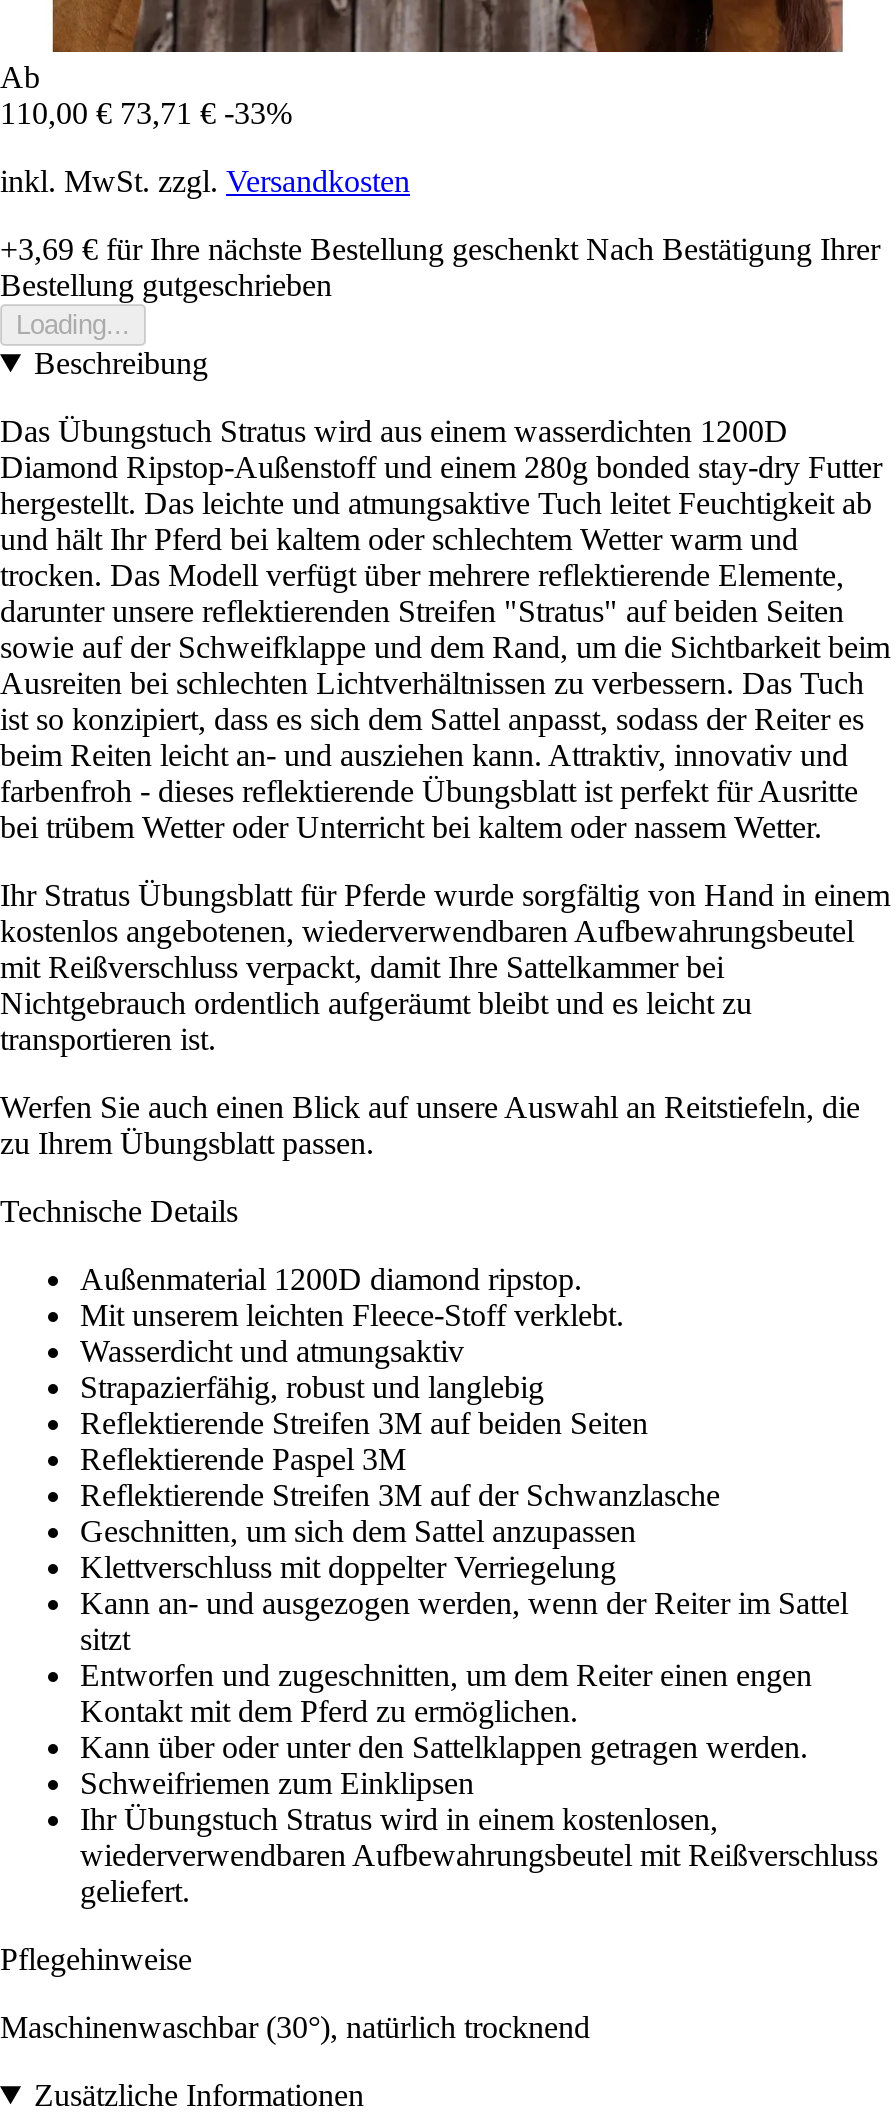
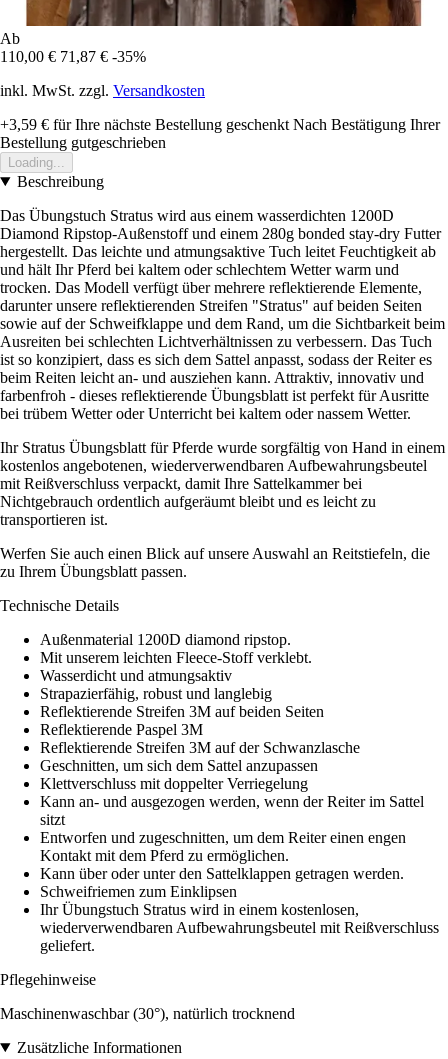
- 110,00 € 73,71 € -33%
+ 110,00 € 71,87 € -35%

- +3,69 €für Ihre nächste Bestellung geschenkt Nach Bestätigung Ihrer
+ +3,59 €für Ihre nächste Bestellung geschenkt Nach Bestätigung Ihrer
